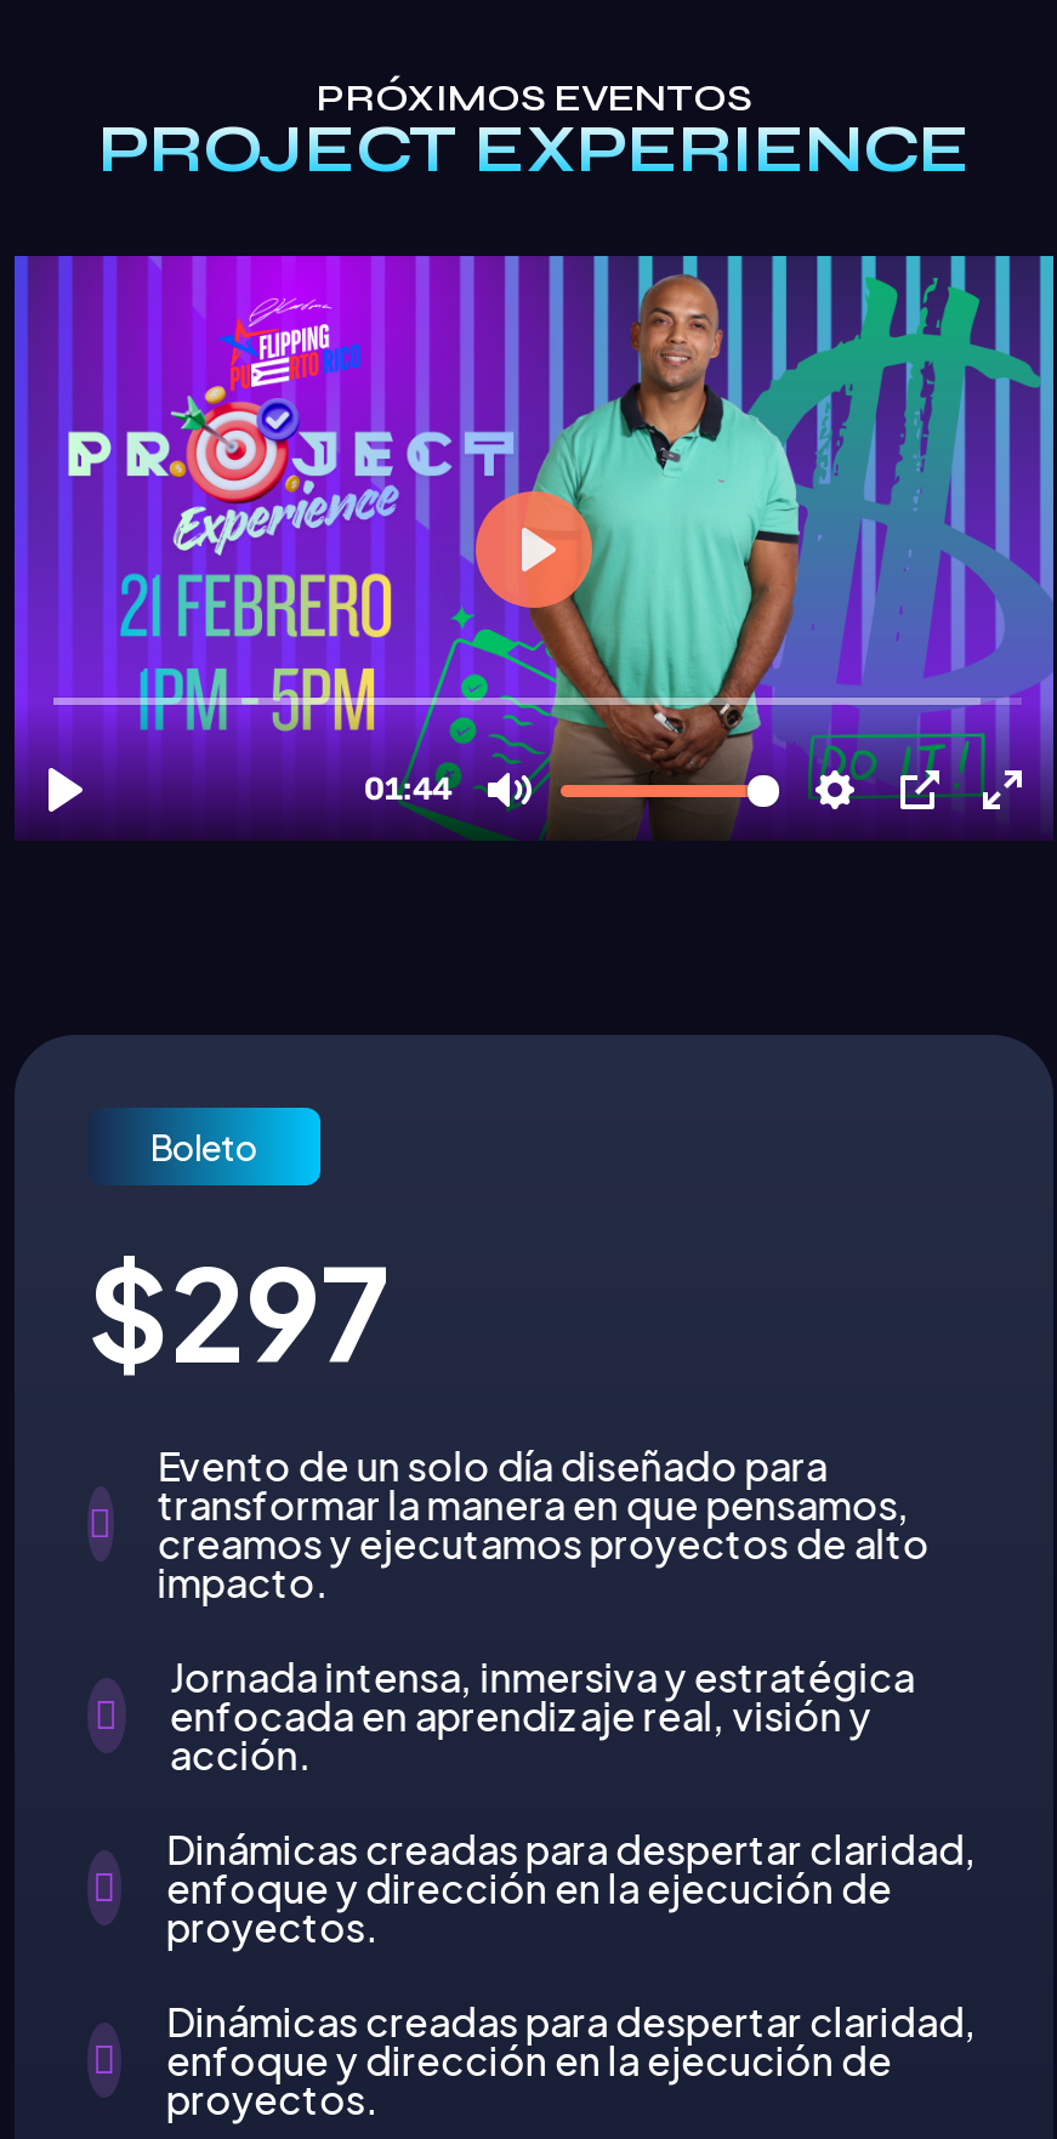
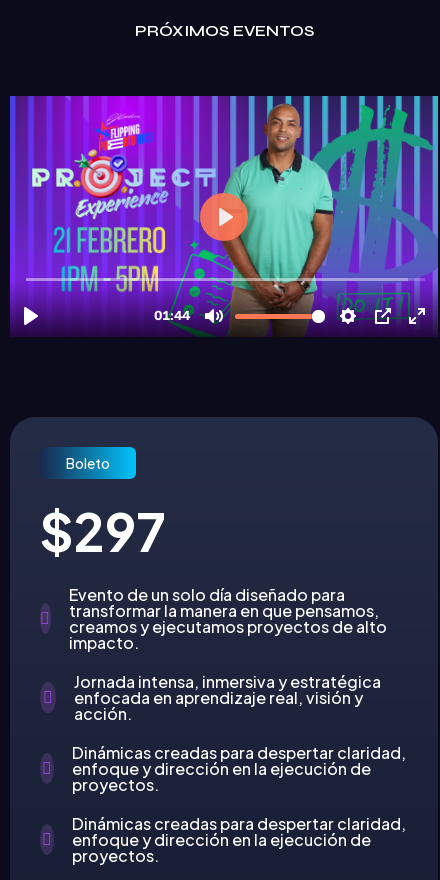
- PROJECT EXPERIENCE
